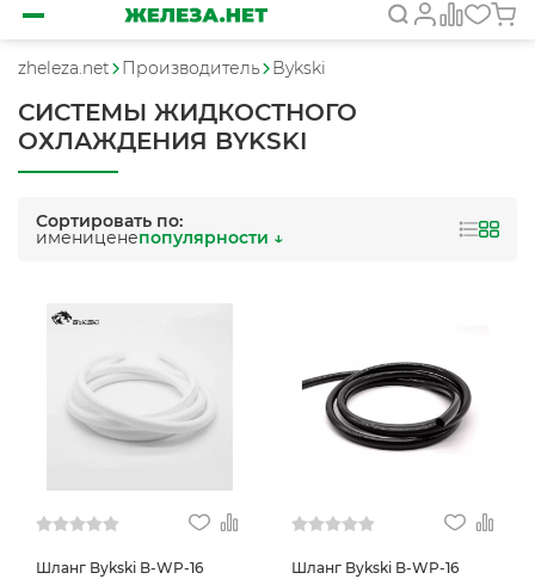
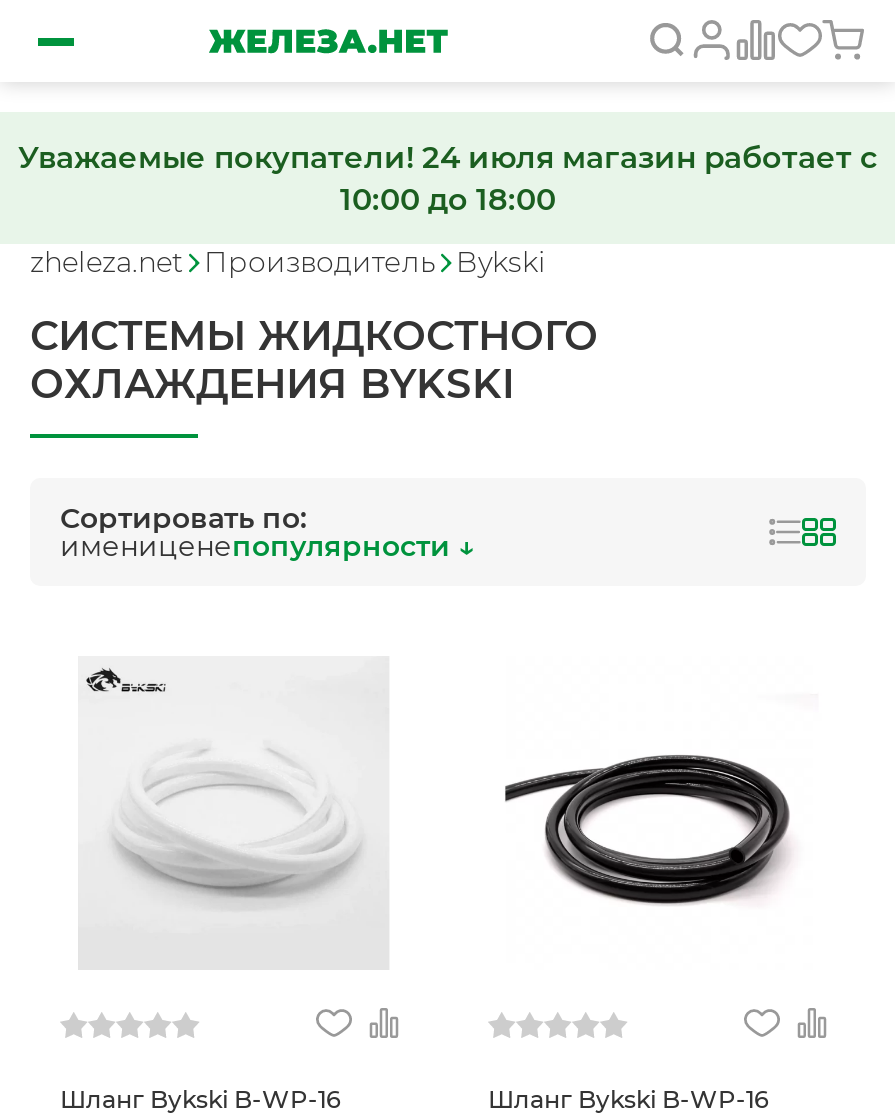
+ Уважаемые покупатели! 24 июля магазин работает с
+ 10:00 до 18:00
